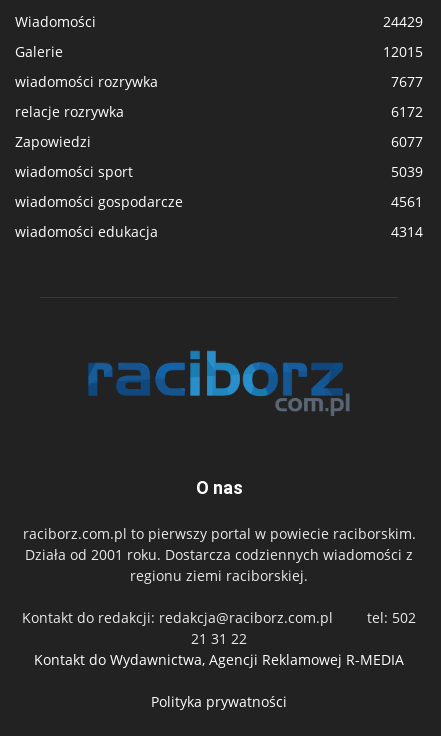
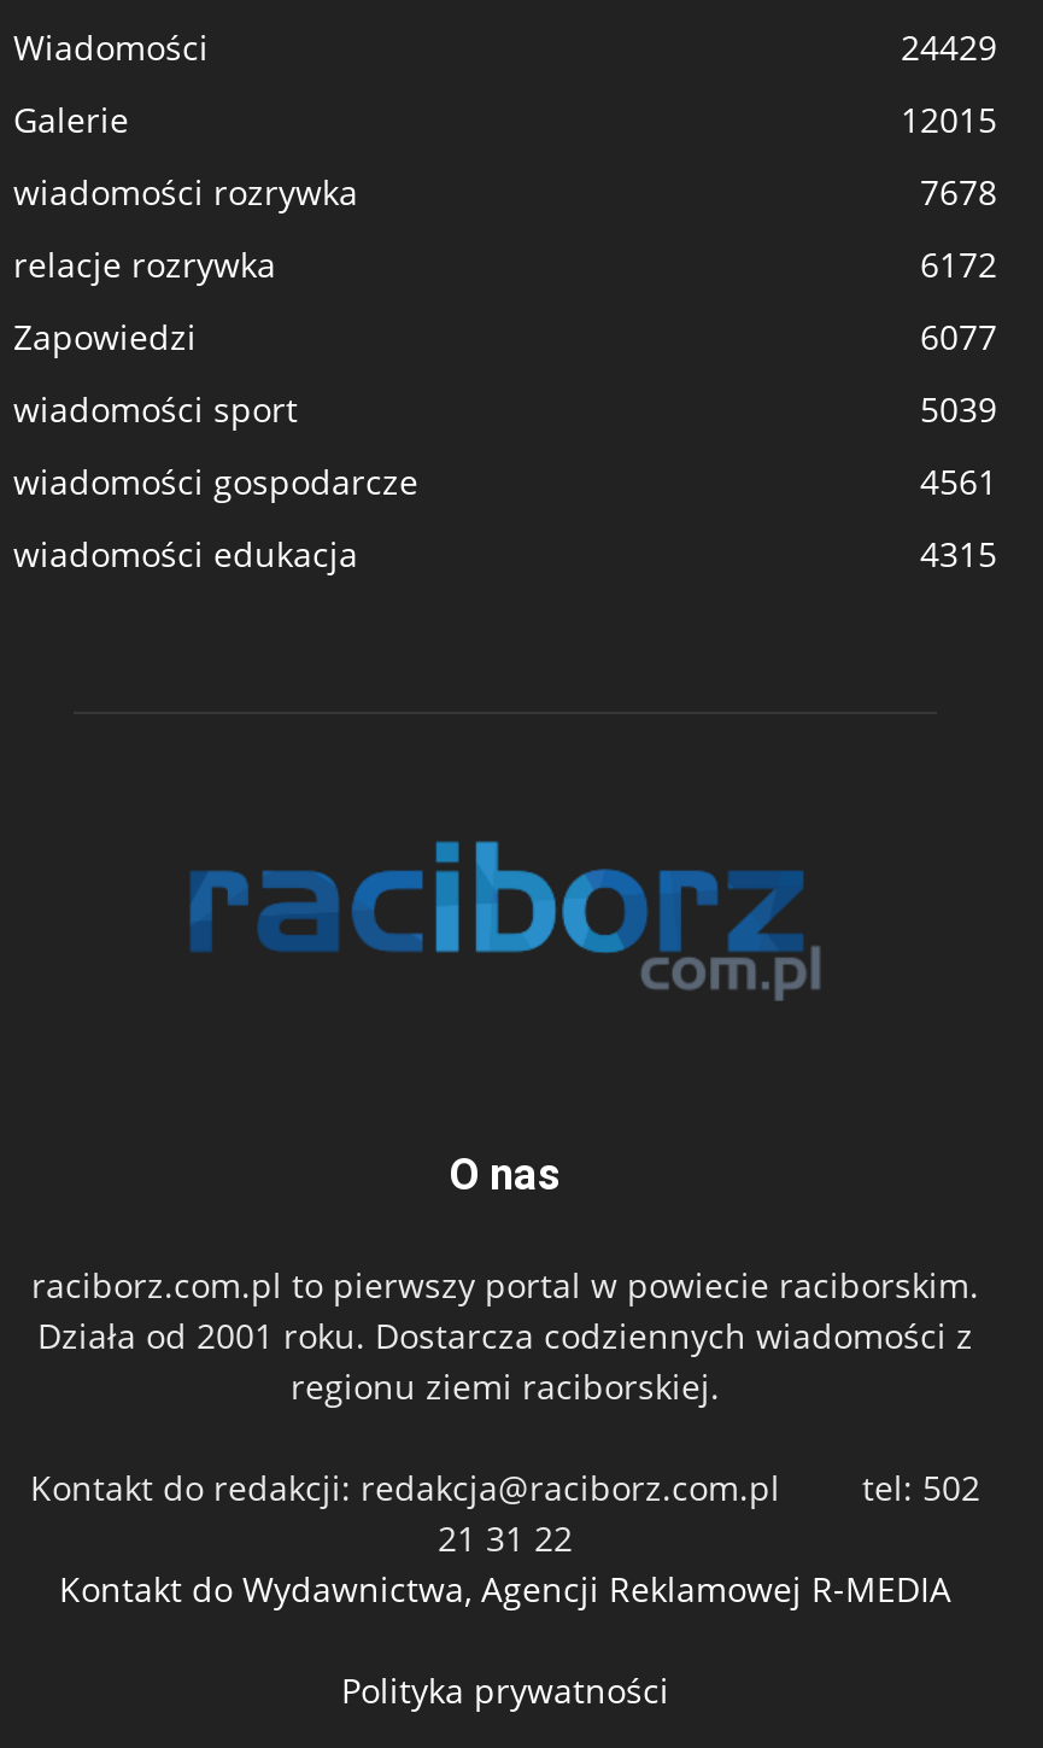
- 7677
+ 7678

- 4314
+ 4315
